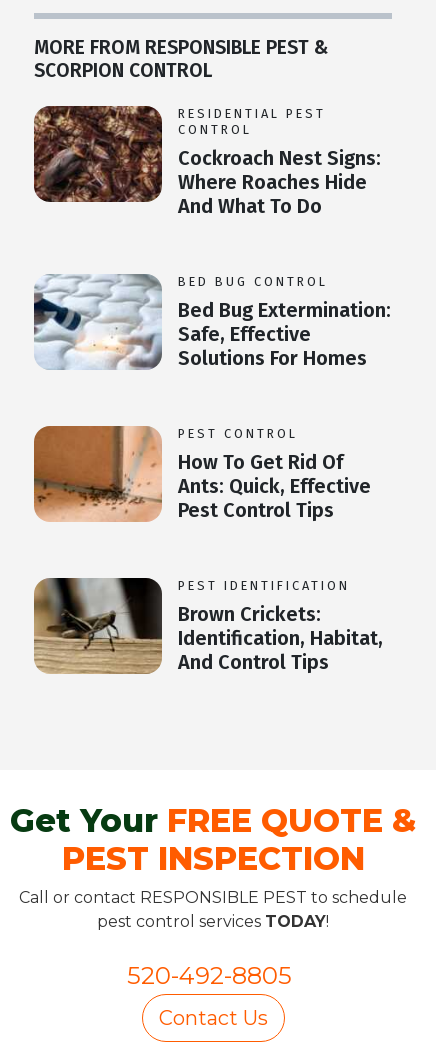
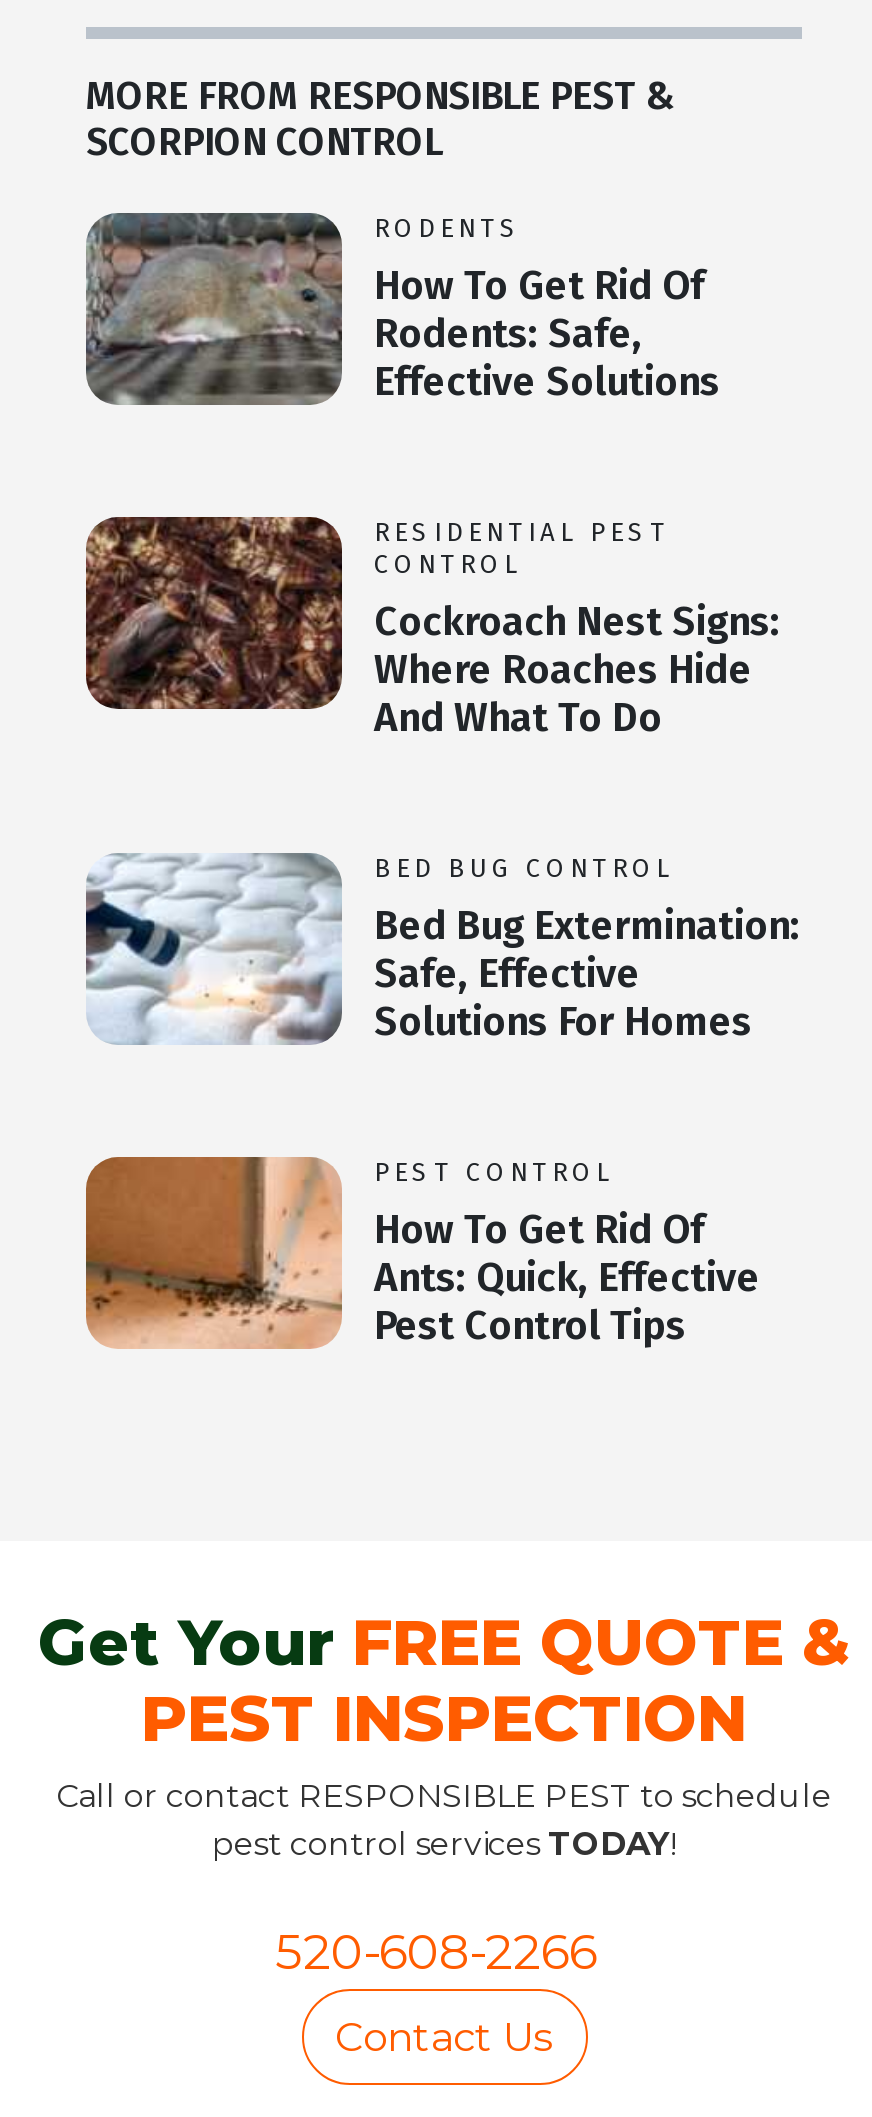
+ [image]
+ RODENTS
+ How To Get Rid Of
+ Rodents: Safe,
+ Effective Solutions

moved down: [image] | RESIDENTIAL PEST | CONTROL | ... | Ants: Quick, Effective | Pest Control Tips

- [image]
- PEST IDENTIFICATION
- Brown Crickets:
- Identification, Habitat,
- And Control Tips

- 520-492-8805
+ 520-608-2266
